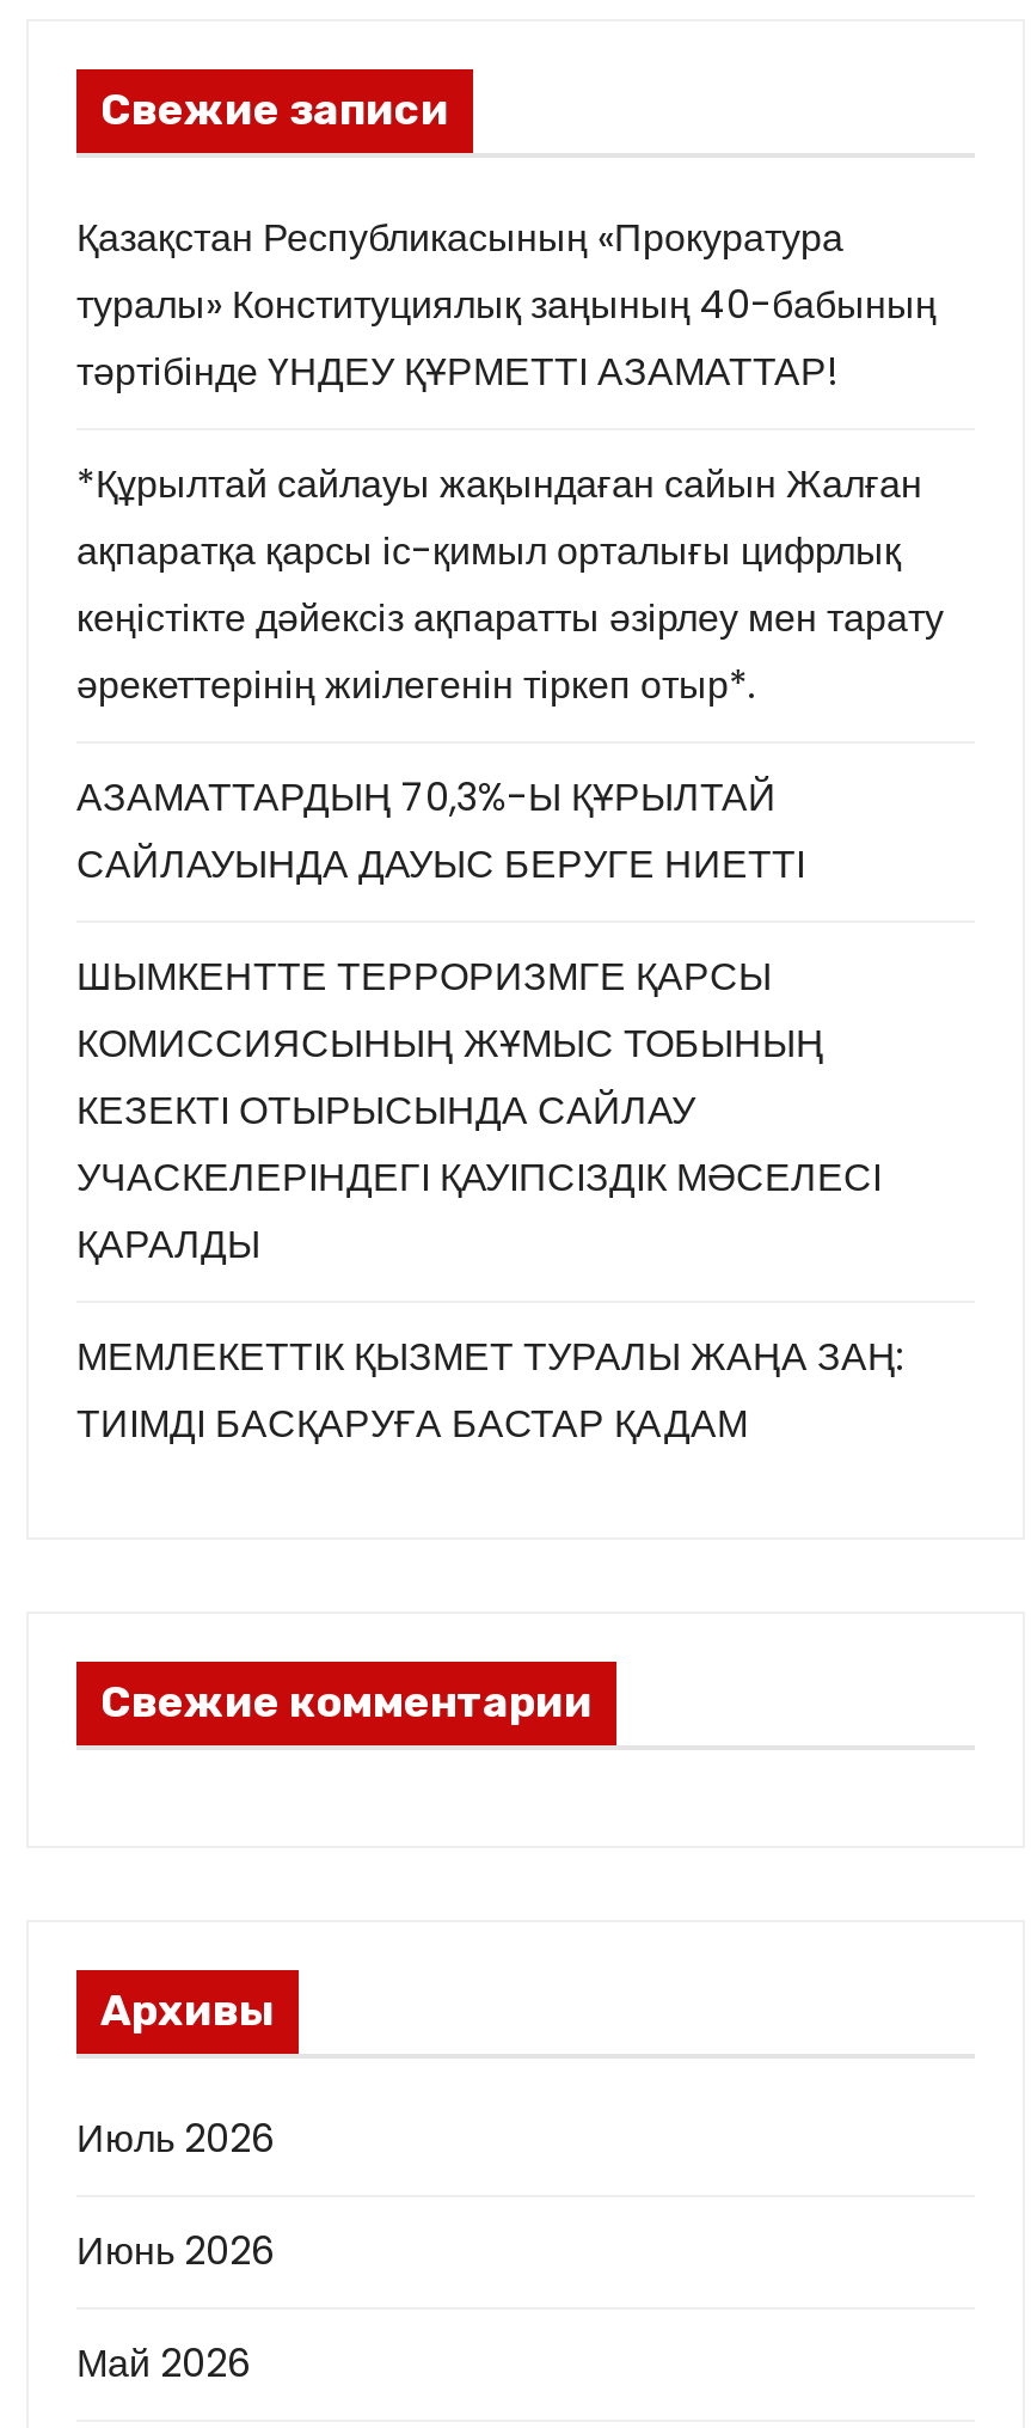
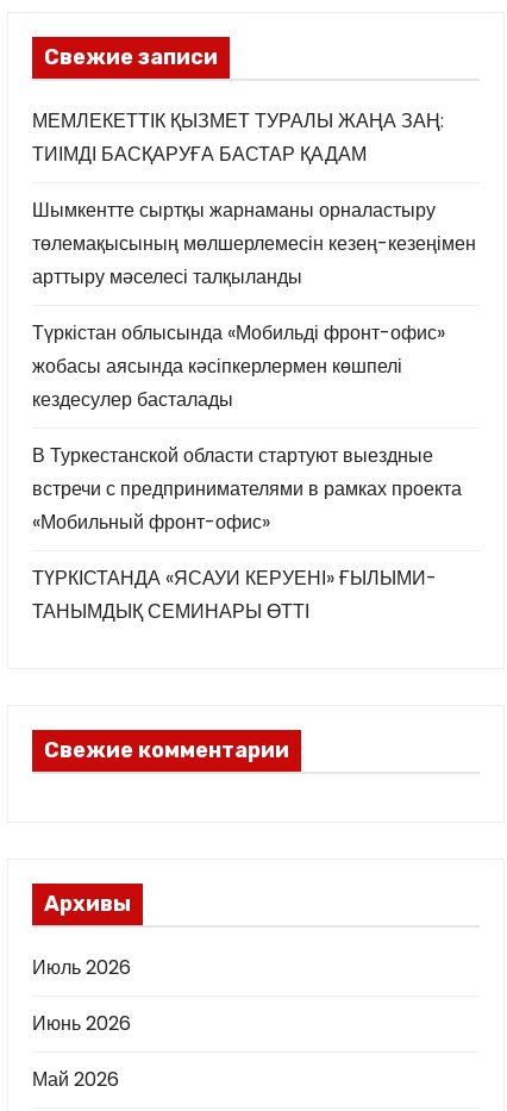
- Қазақстан Республикасының «Прокуратура
- туралы» Конституциялық заңының 40-бабының
- тәртібінде ҮНДЕУ ҚҰРМЕТТІ АЗАМАТТАР!
- *Құрылтай сайлауы жақындаған сайын Жалған
- ақпаратқа қарсы іс-қимыл орталығы цифрлық
- кеңістікте дәйексіз ақпаратты әзірлеу мен тарату
- әрекеттерінің жиілегенін тіркеп отыр*.
- АЗАМАТТАРДЫҢ 70,3%-Ы ҚҰРЫЛТАЙ
- САЙЛАУЫНДА ДАУЫС БЕРУГЕ НИЕТТІ
- ШЫМКЕНТТЕ ТЕРРОРИЗМГЕ ҚАРСЫ
- КОМИССИЯСЫНЫҢ ЖҰМЫС ТОБЫНЫҢ
- КЕЗЕКТІ ОТЫРЫСЫНДА САЙЛАУ
- УЧАСКЕЛЕРІНДЕГІ ҚАУІПСІЗДІК МӘСЕЛЕСІ
- ҚАРАЛДЫ

moved up: МЕМЛЕКЕТТІК ҚЫЗМЕТ ТУРАЛЫ ЖАҢА ЗАҢ: | ТИІМДІ БАСҚАРУҒА БАСТАР ҚАДАМ

+ Шымкентте сыртқы жарнаманы орналастыру
+ төлемақысының мөлшерлемесін кезең-кезеңімен
+ арттыру мәселесі талқыланды
+ Түркістан облысында «Мобильді фронт-офис»
+ жобасы аясында кәсіпкерлермен көшпелі
+ кездесулер басталады
+ В Туркестанской области стартуют выездные
+ встречи с предпринимателями в рамках проекта
+ «Мобильный фронт-офис»
+ ТҮРКІСТАНДА «ЯСАУИ КЕРУЕНІ» ҒЫЛЫМИ-
+ ТАНЫМДЫҚ СЕМИНАРЫ ӨТТІ
